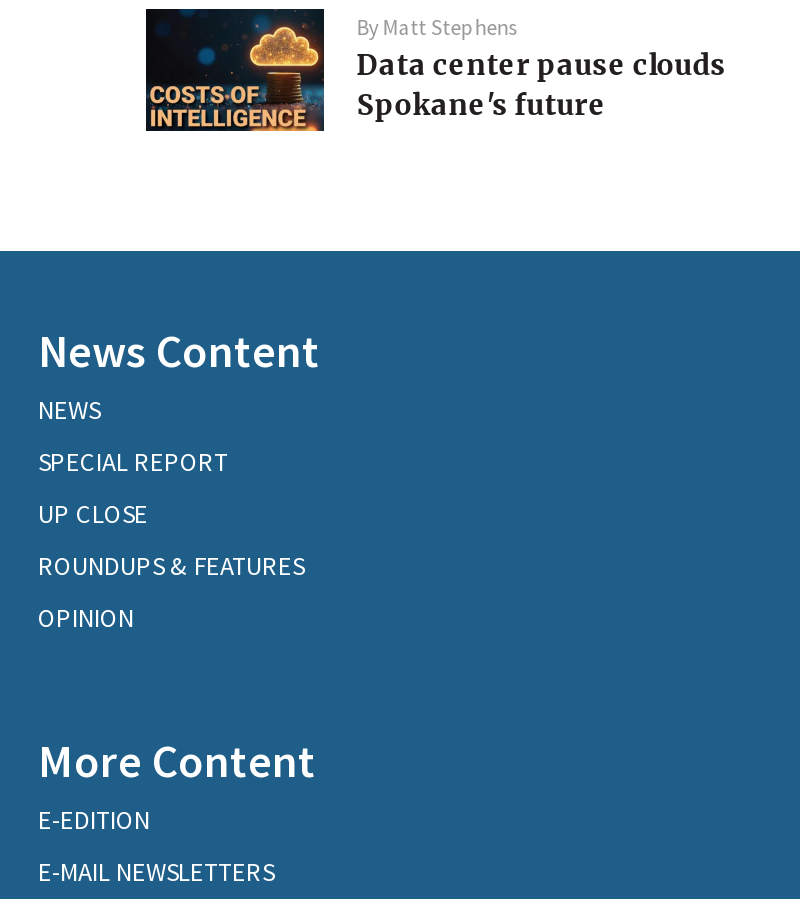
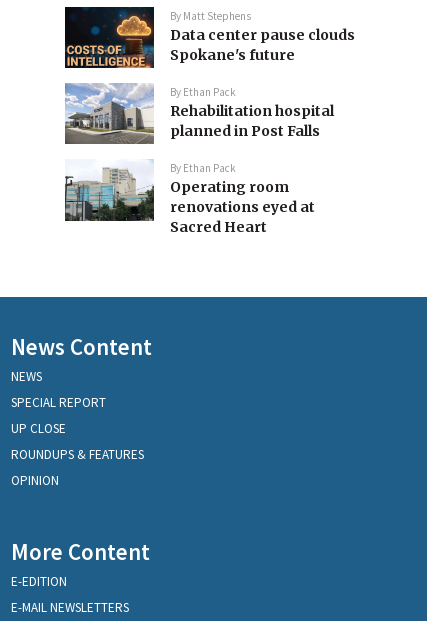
+ [image]
+ By Ethan Pack
+ Rehabilitation hospital
+ planned in Post Falls
+ By Ethan Pack
+ Operating room
+ renovations eyed at
+ Sacred Heart

+ [image]
